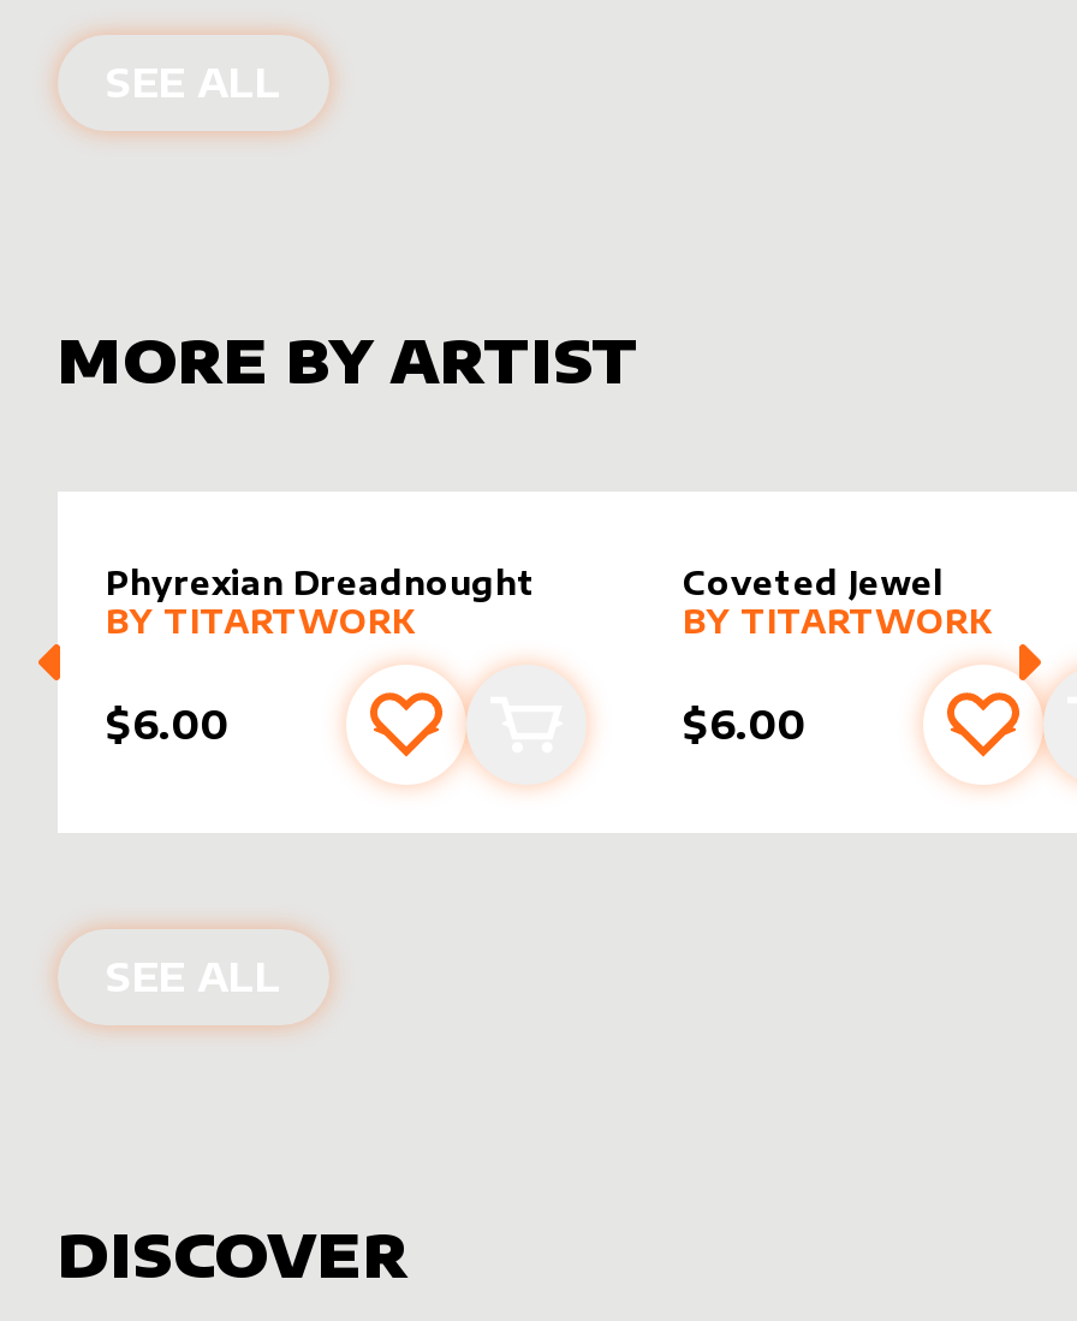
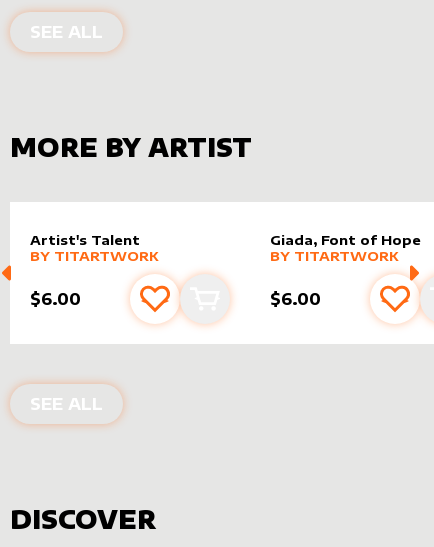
- Phyrexian Dreadnought
+ Artist's Talent

- Coveted Jewel
+ Giada, Font of Hope
